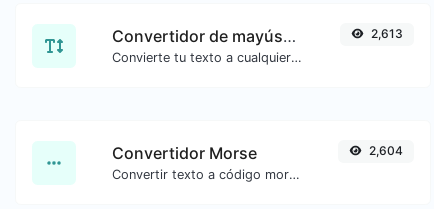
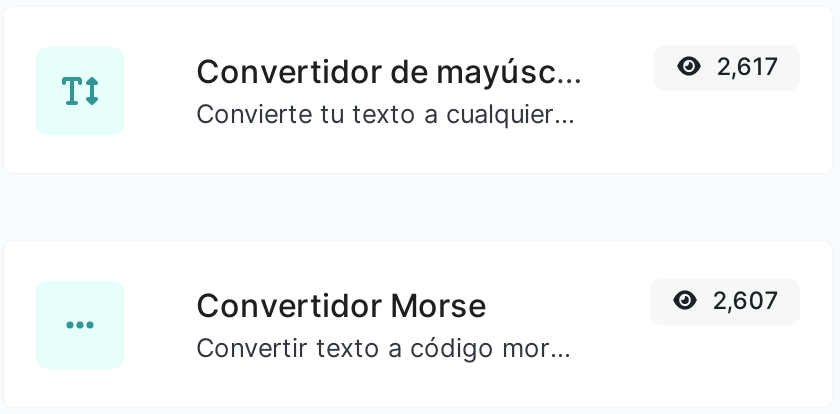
- 2,613
+ 2,617

- 2,604
+ 2,607
